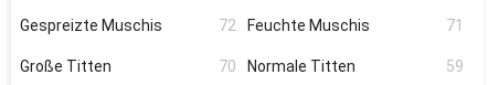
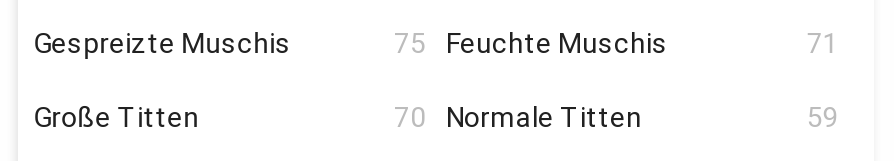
- 72 Feuchte Muschis
+ 75 Feuchte Muschis
